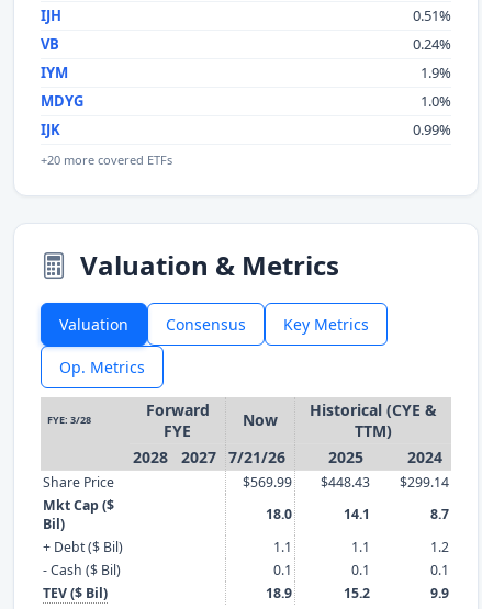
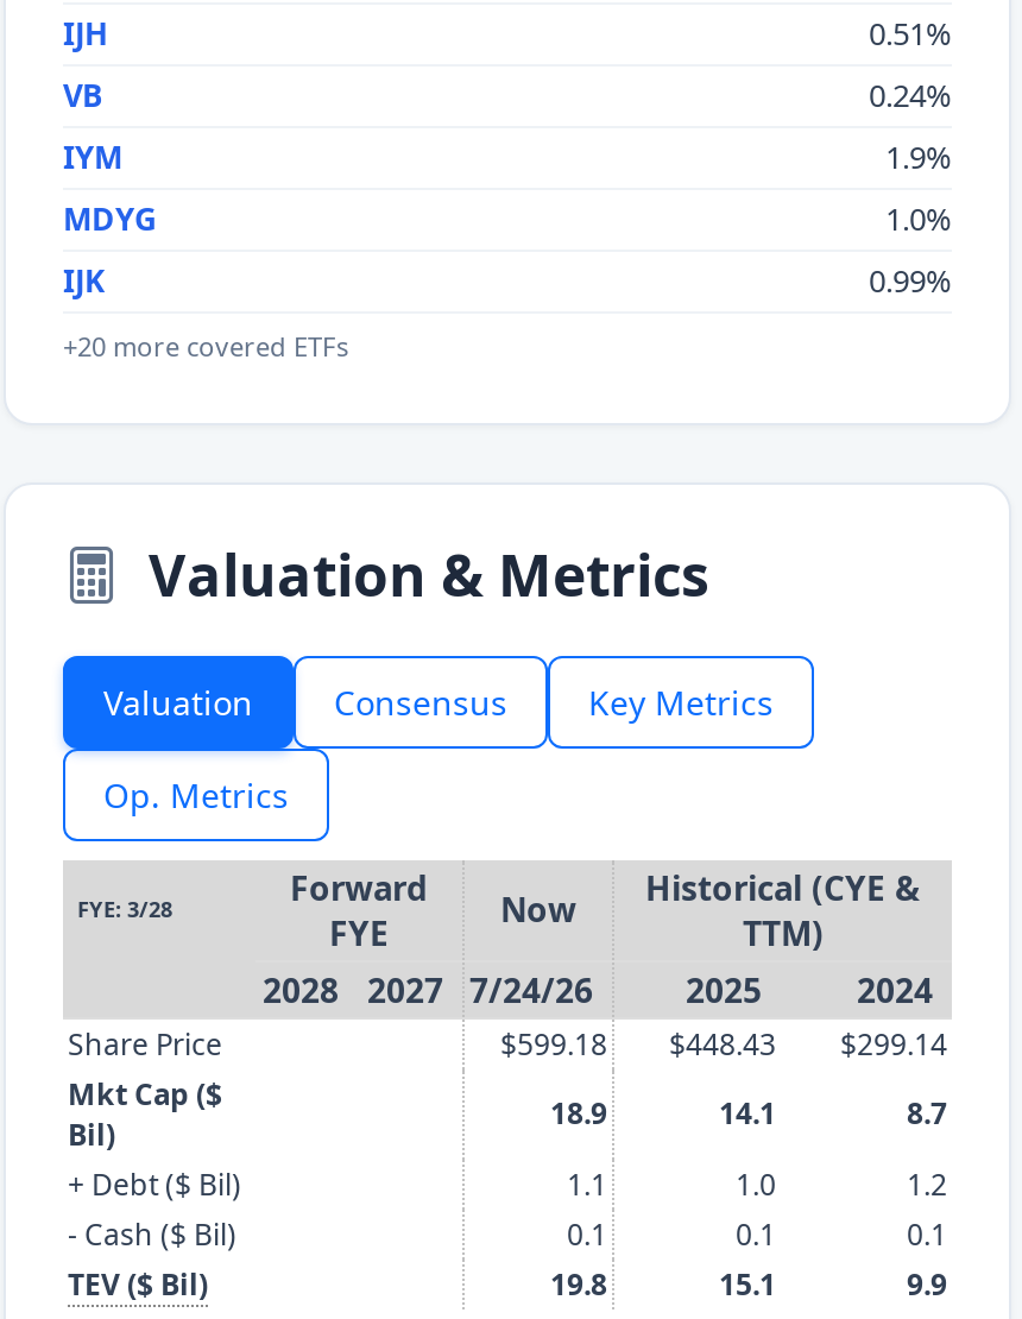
- 2028 2027 7/21/26
+ 2028 2027 7/24/26

- $569.99 $448.43 $299.14
+ $599.18 $448.43 $299.14

- 18.0
+ 18.9

- 1.1
+ 1.0

- 18.9
+ 19.8

- 15.2
+ 15.1
